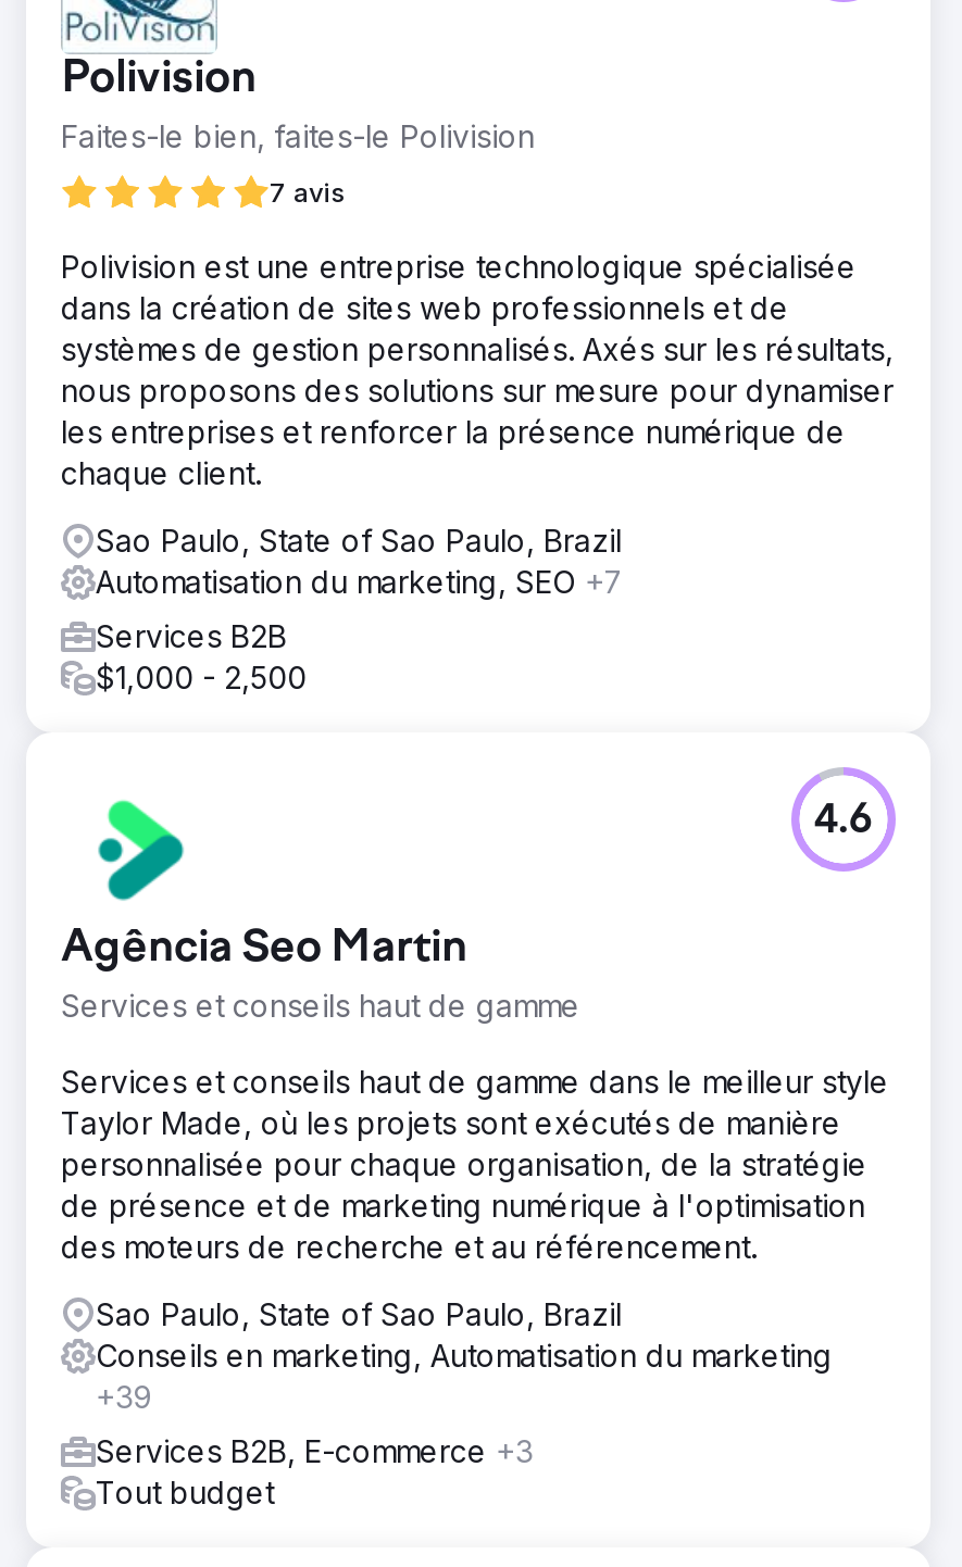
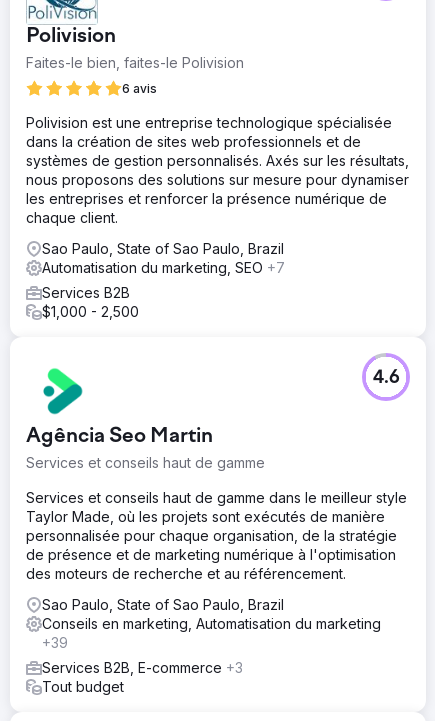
- 7 avis
+ 6 avis
